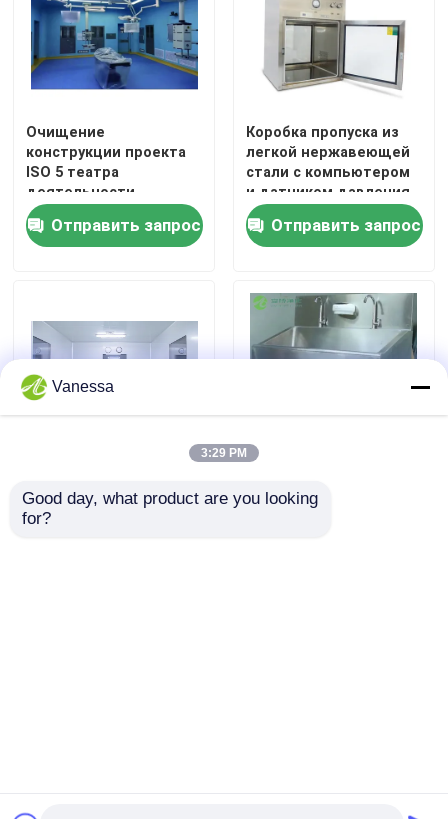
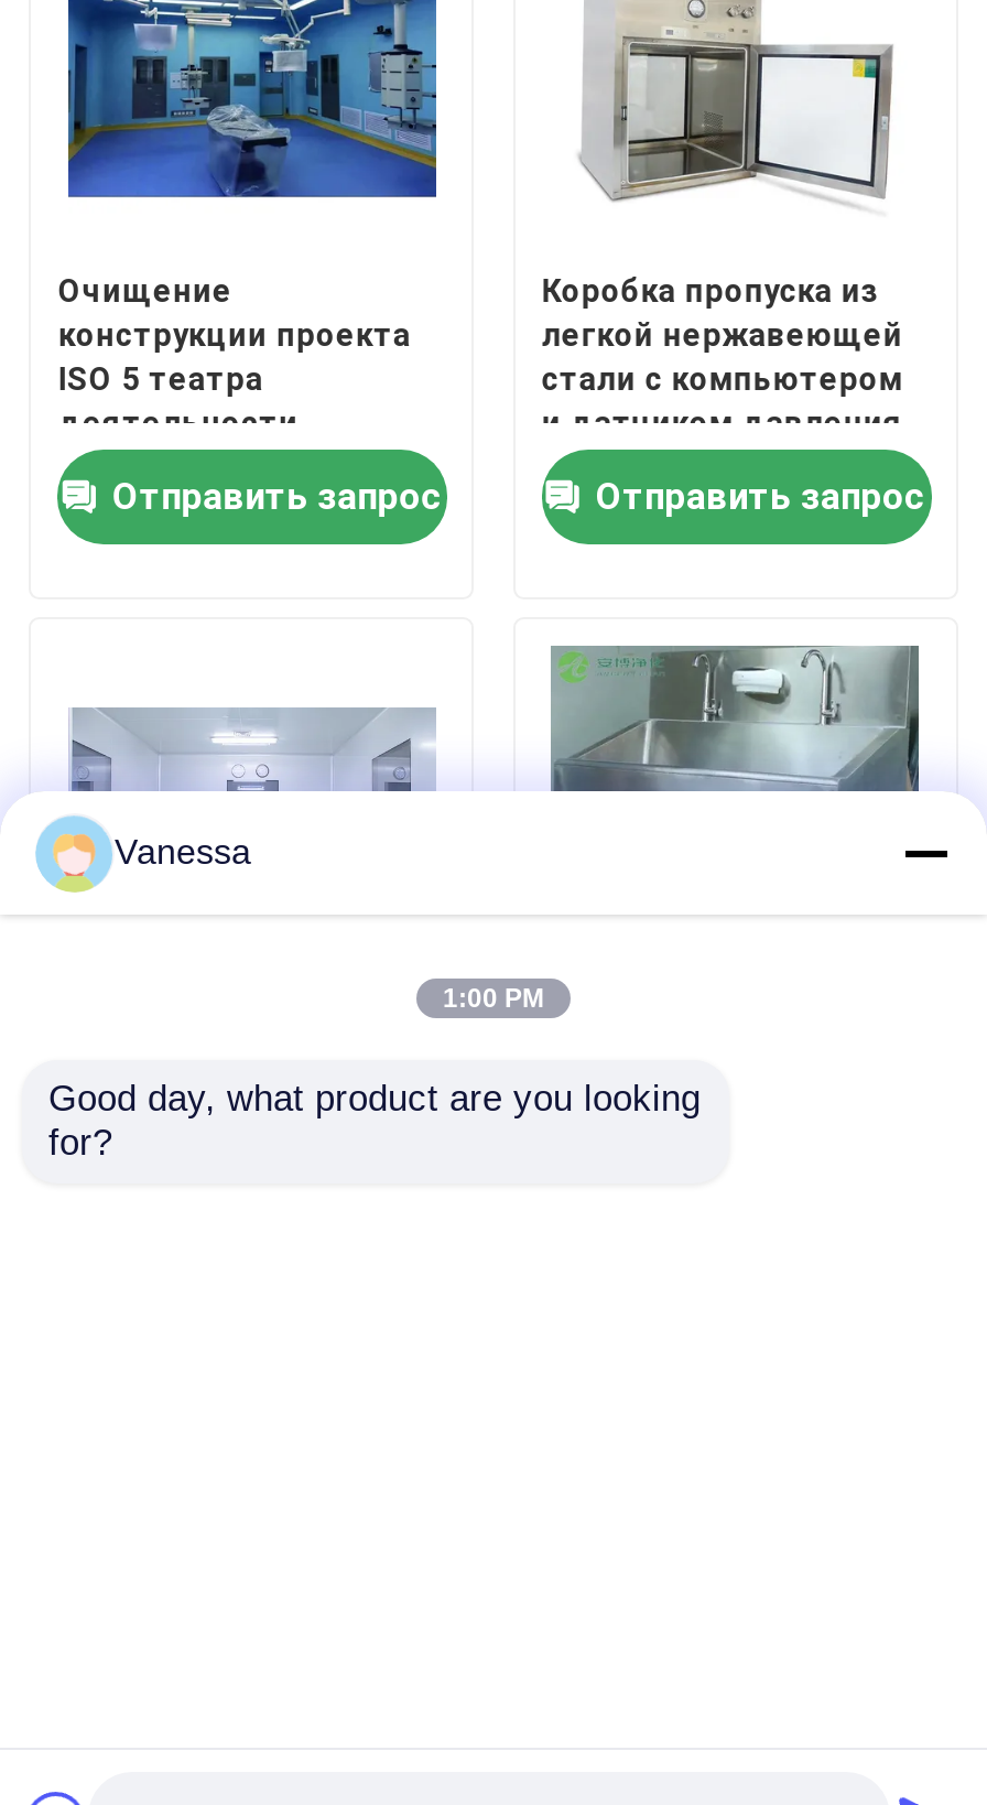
- [image]
+ [image]

- 3:29 PM
+ 1:00 PM
